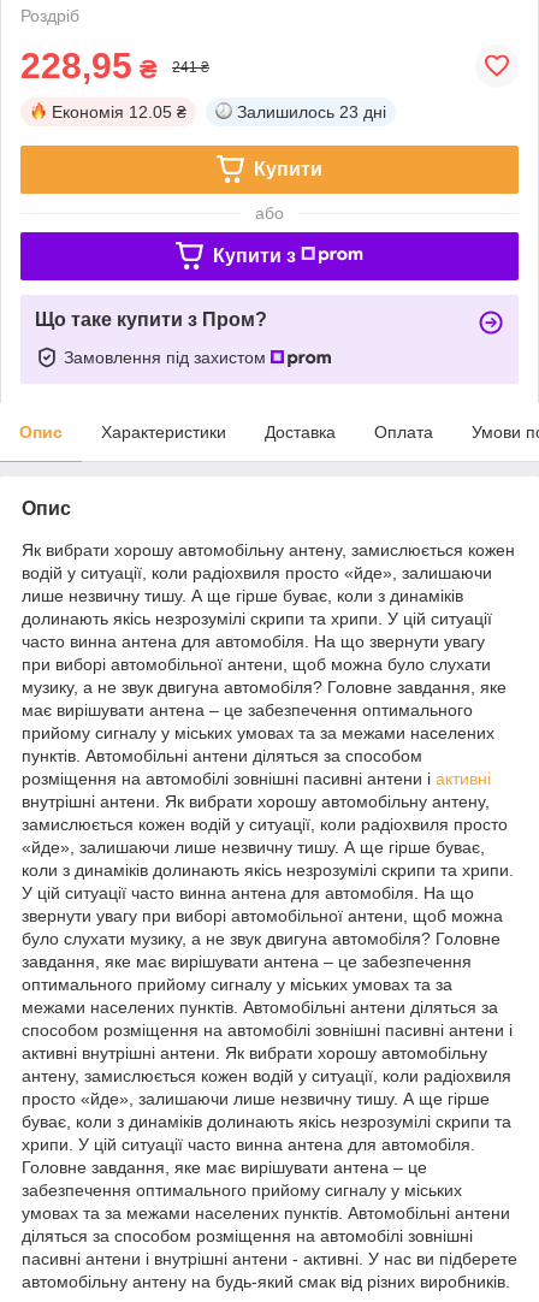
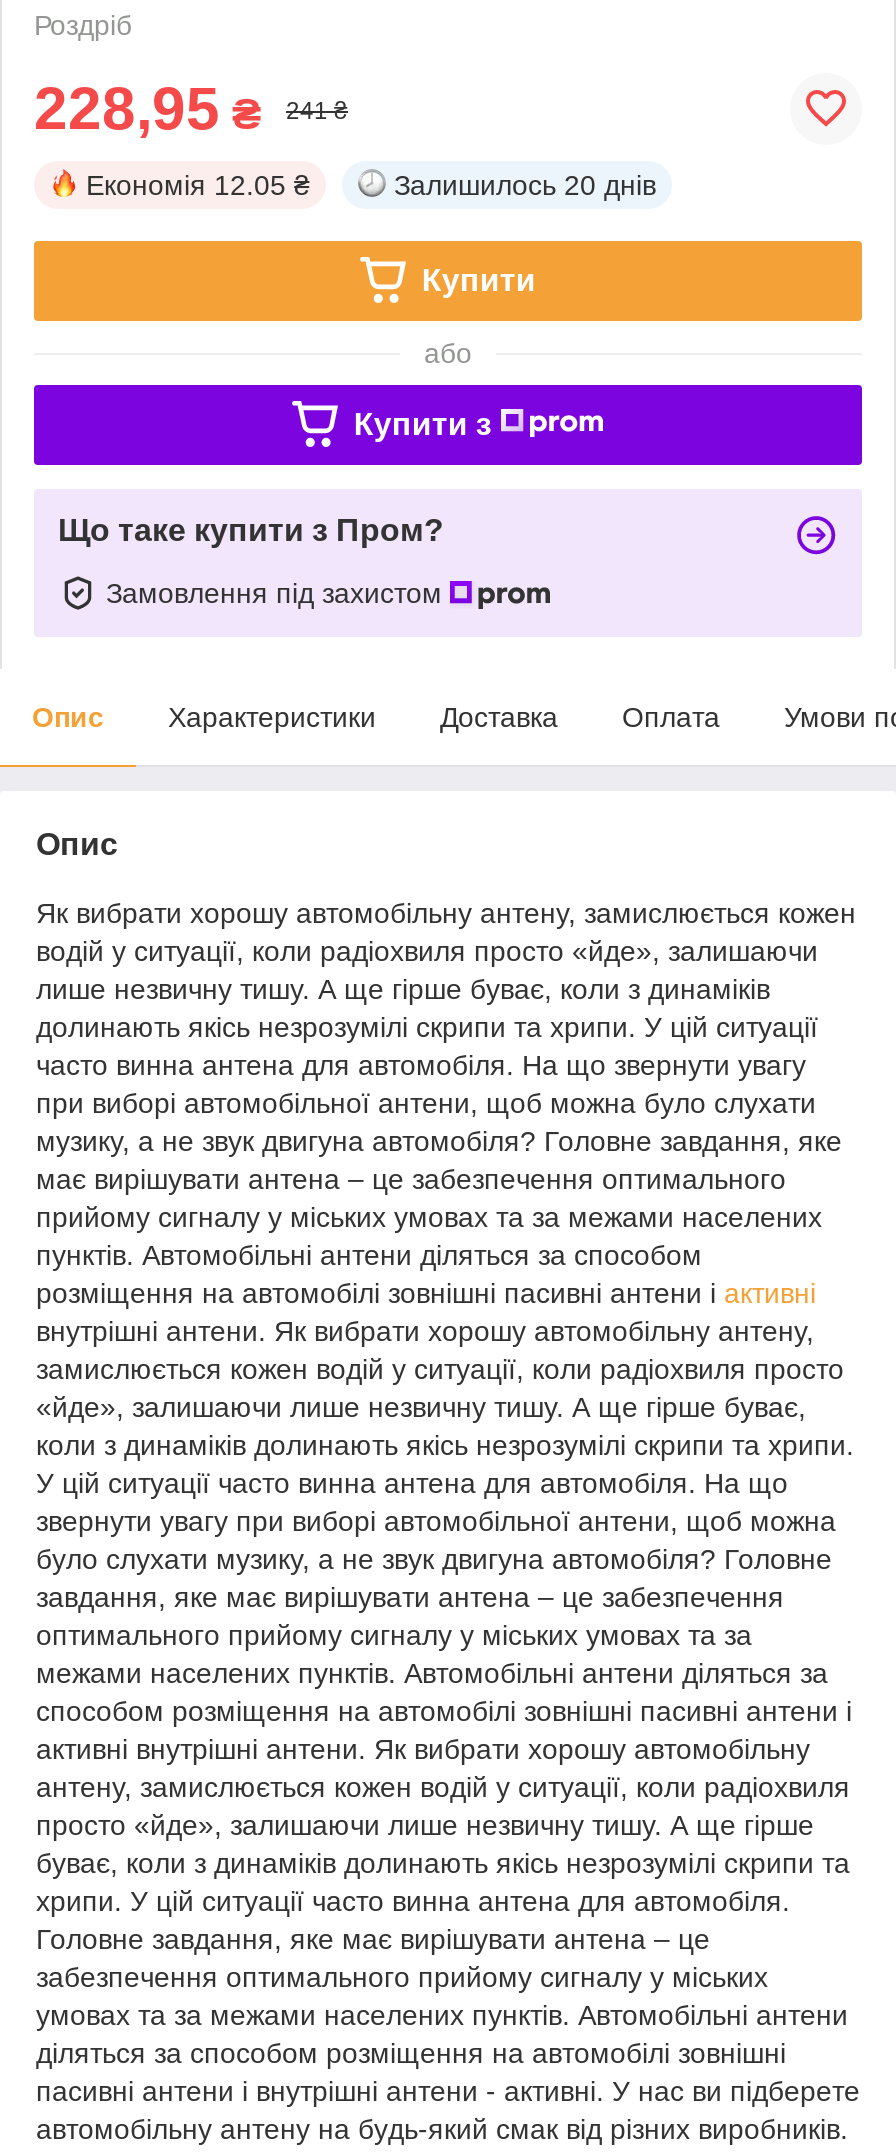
- Залишилось 23 дні
+ Залишилось 20 днів
